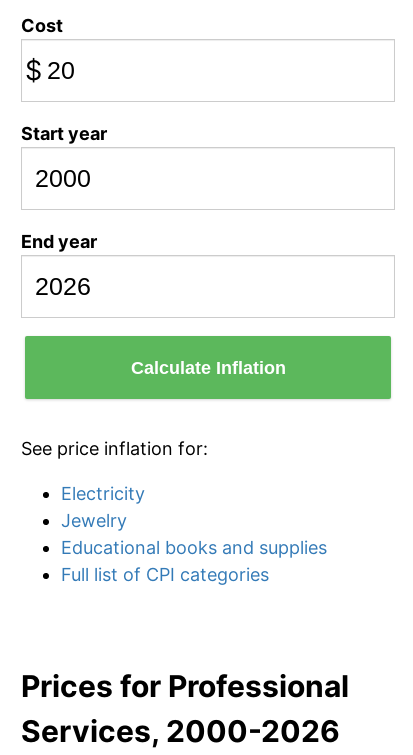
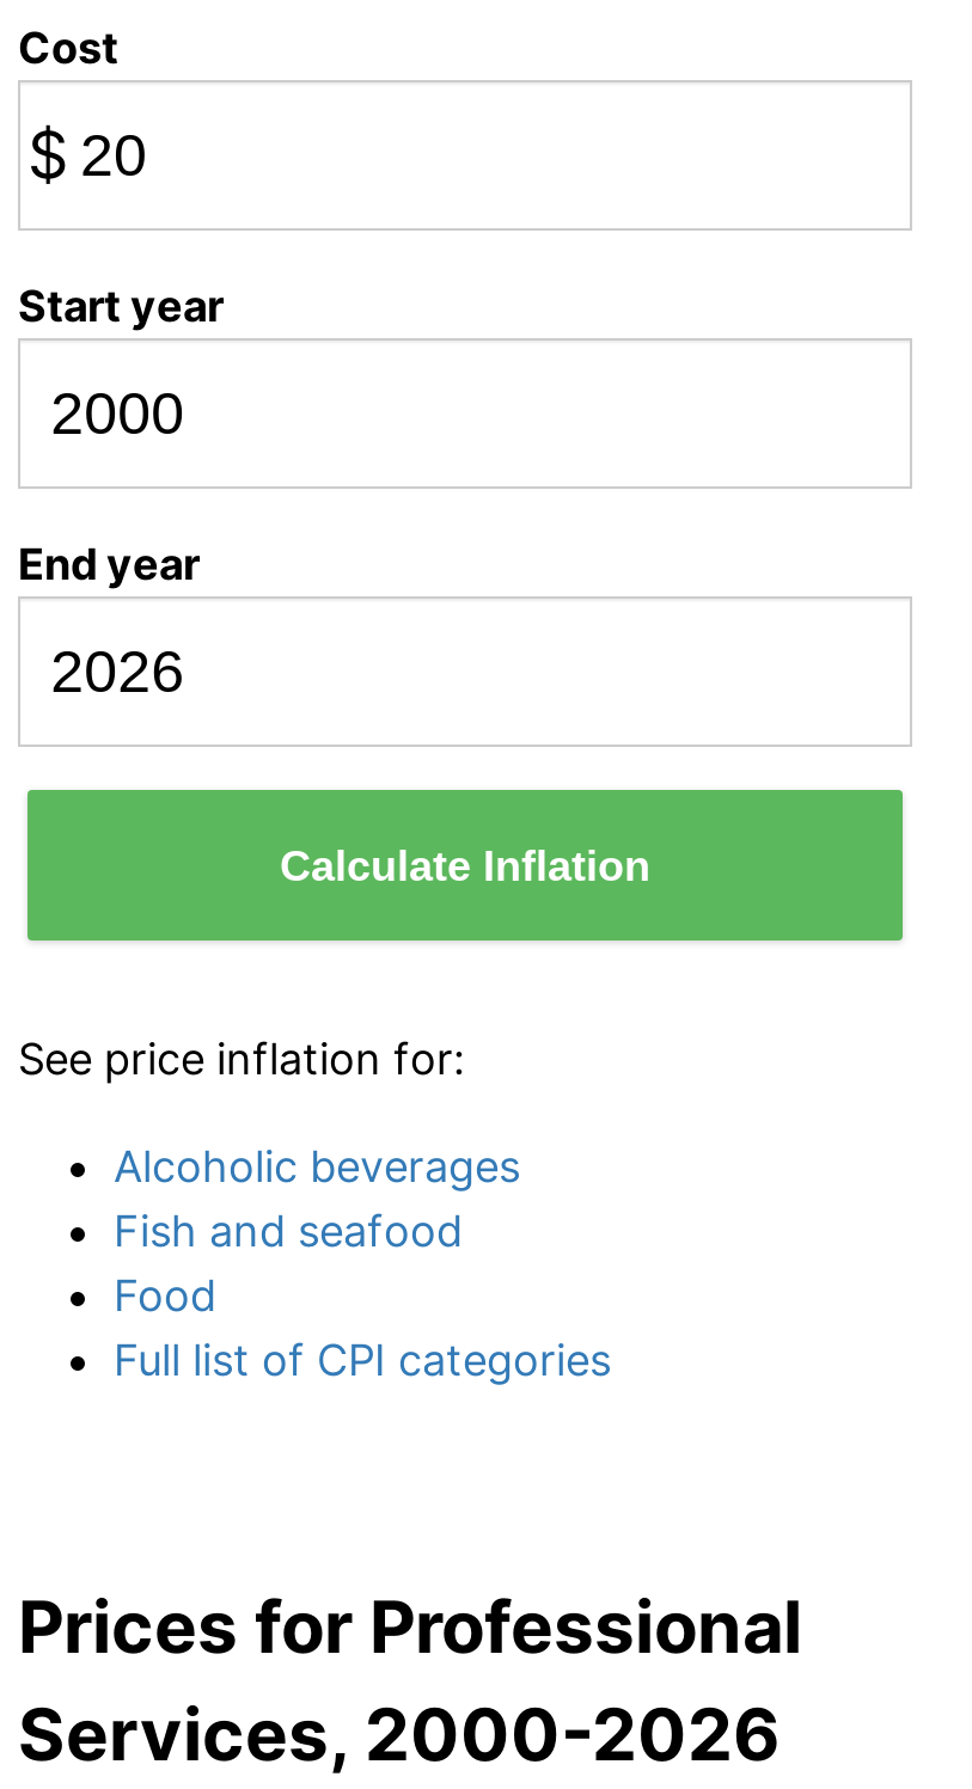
- Electricity
- Jewelry
- Educational books and supplies
+ Alcoholic beverages
+ Fish and seafood
+ Food
